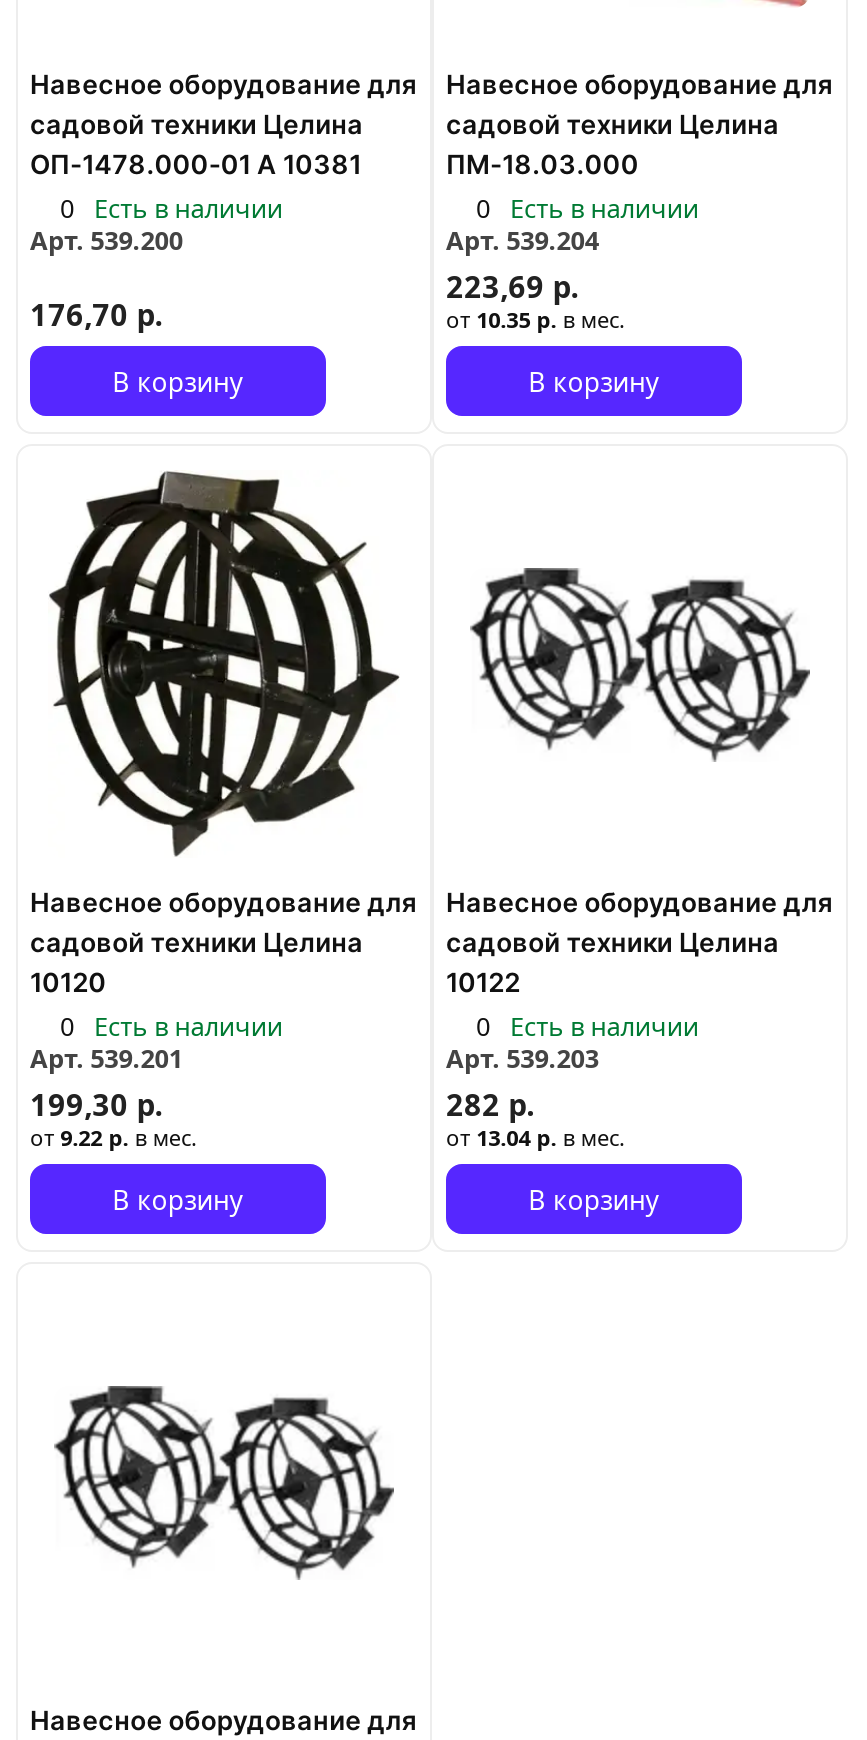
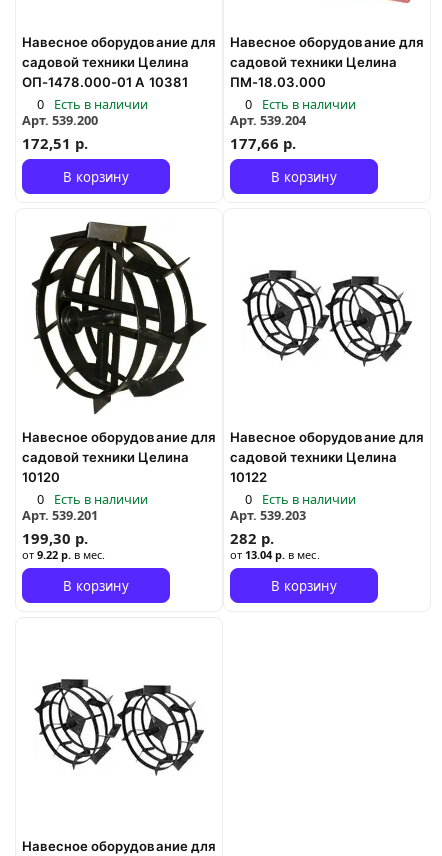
- 223,69 р.
- от 10.35 р.в мес.
+ 177,66 р.

- 176,70 р.
+ 172,51 р.
